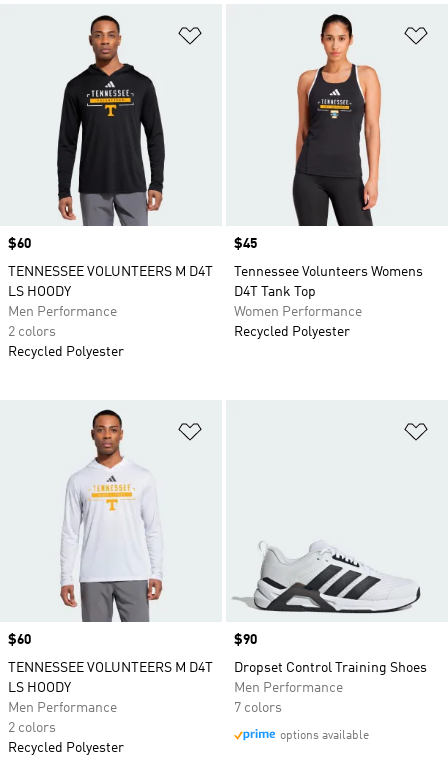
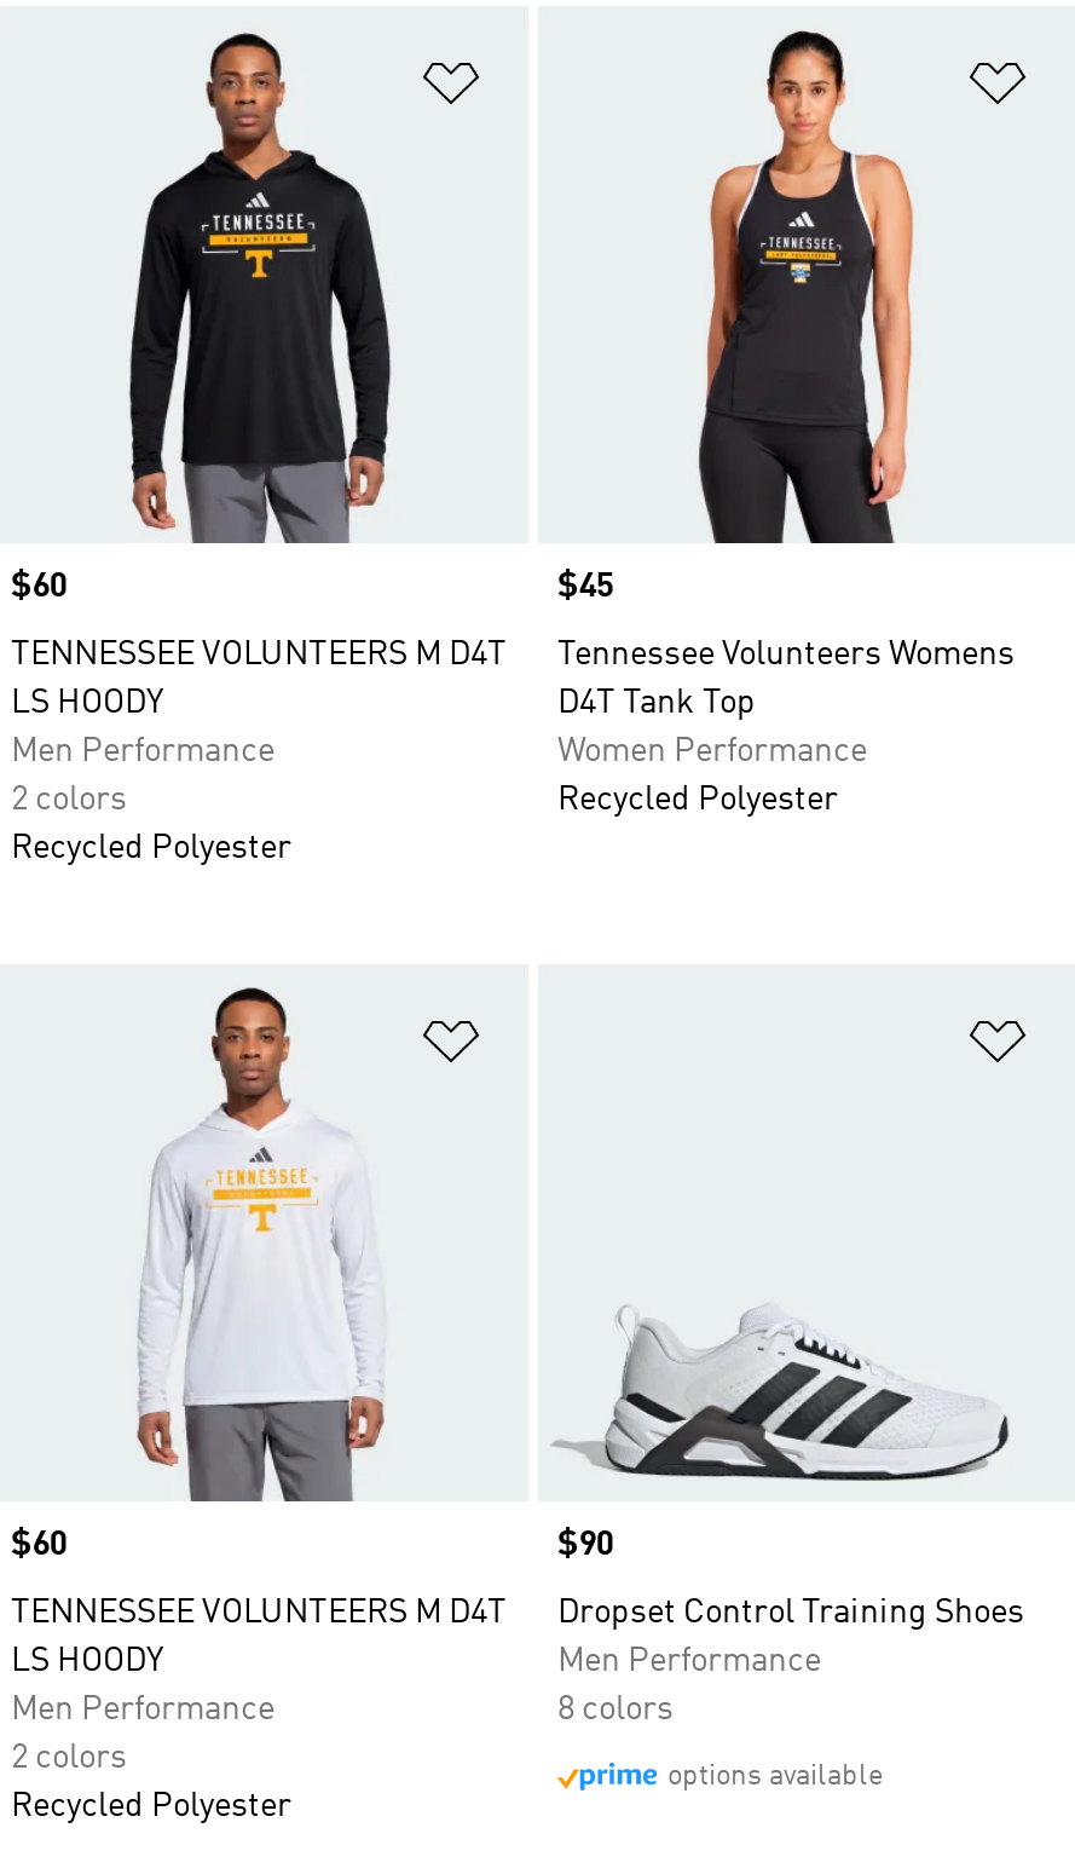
- 7 colors
+ 8 colors
